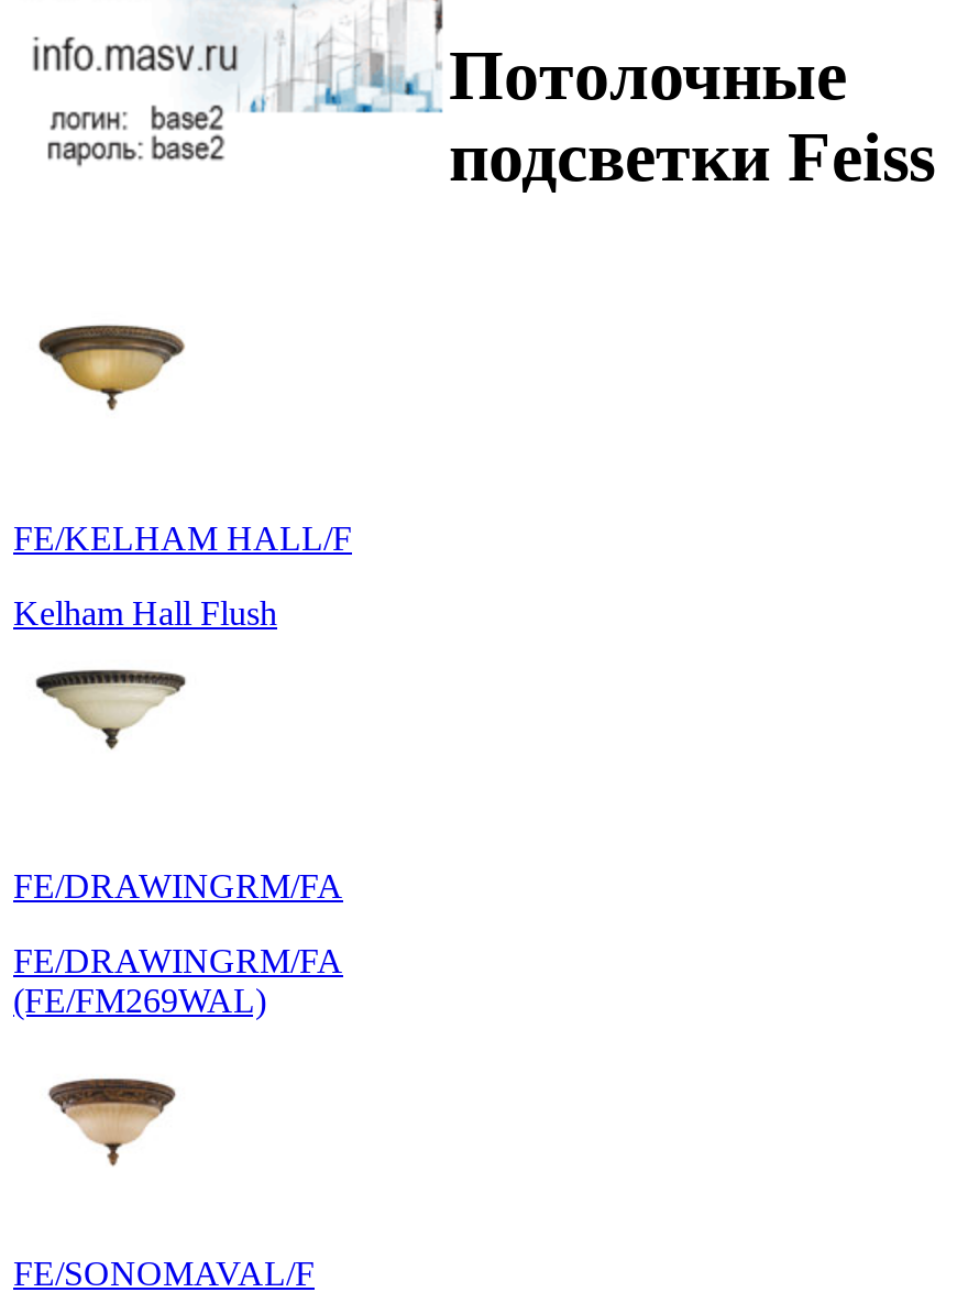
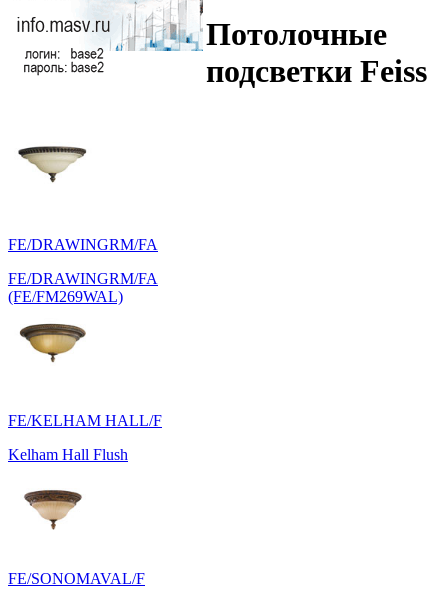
moved down: [image]

moved down: FE/KELHAM HALL/F | Kelham Hall Flush

moved up: [image]

moved up: FE/DRAWINGRM/FA | FE/DRAWINGRM/FA | (FE/FM269WAL)
